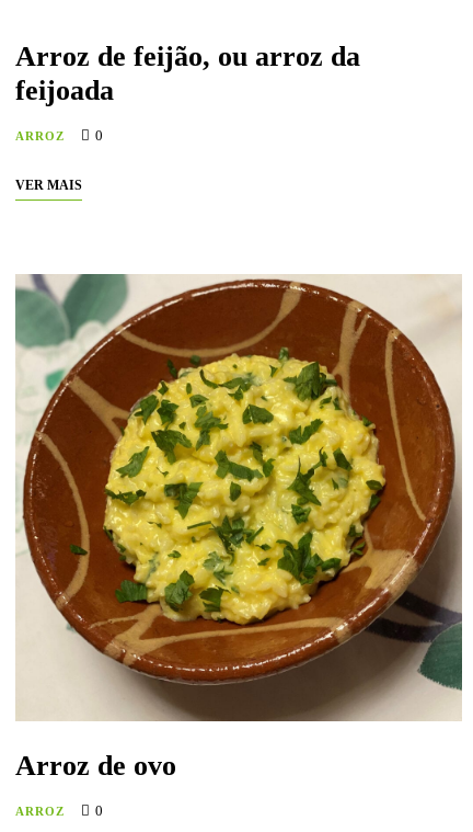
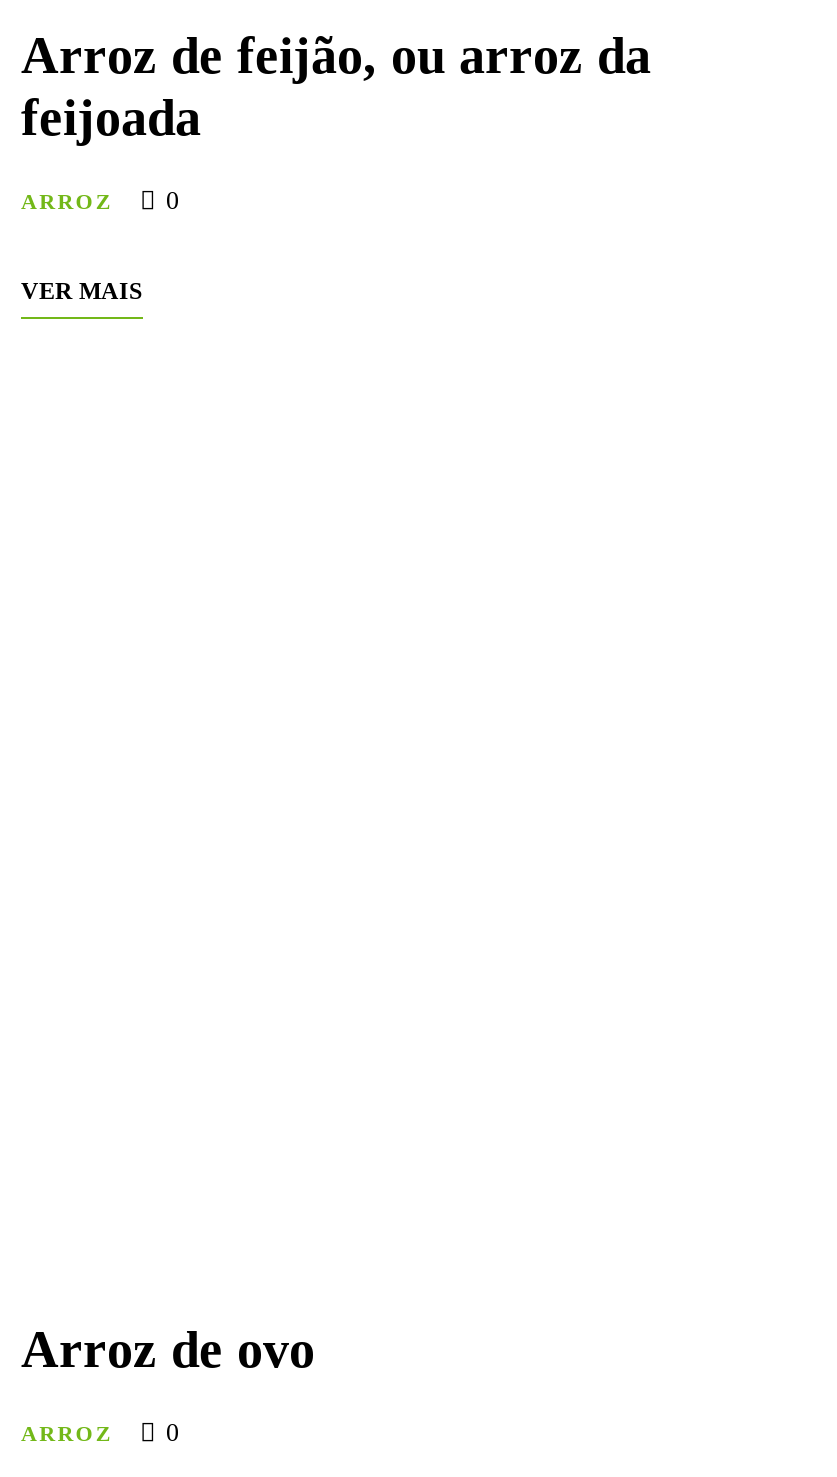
- [image]
